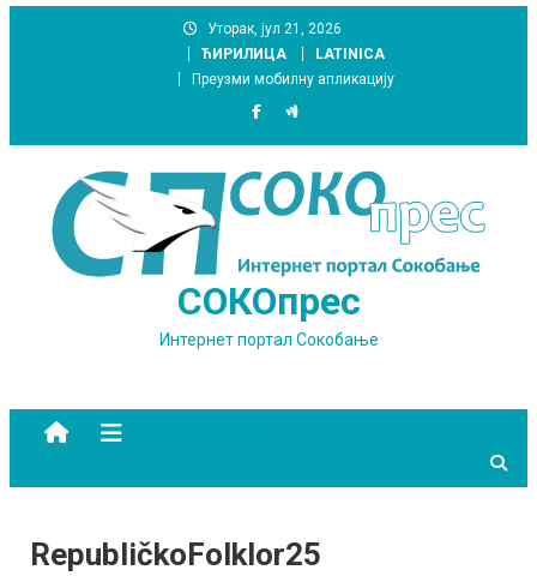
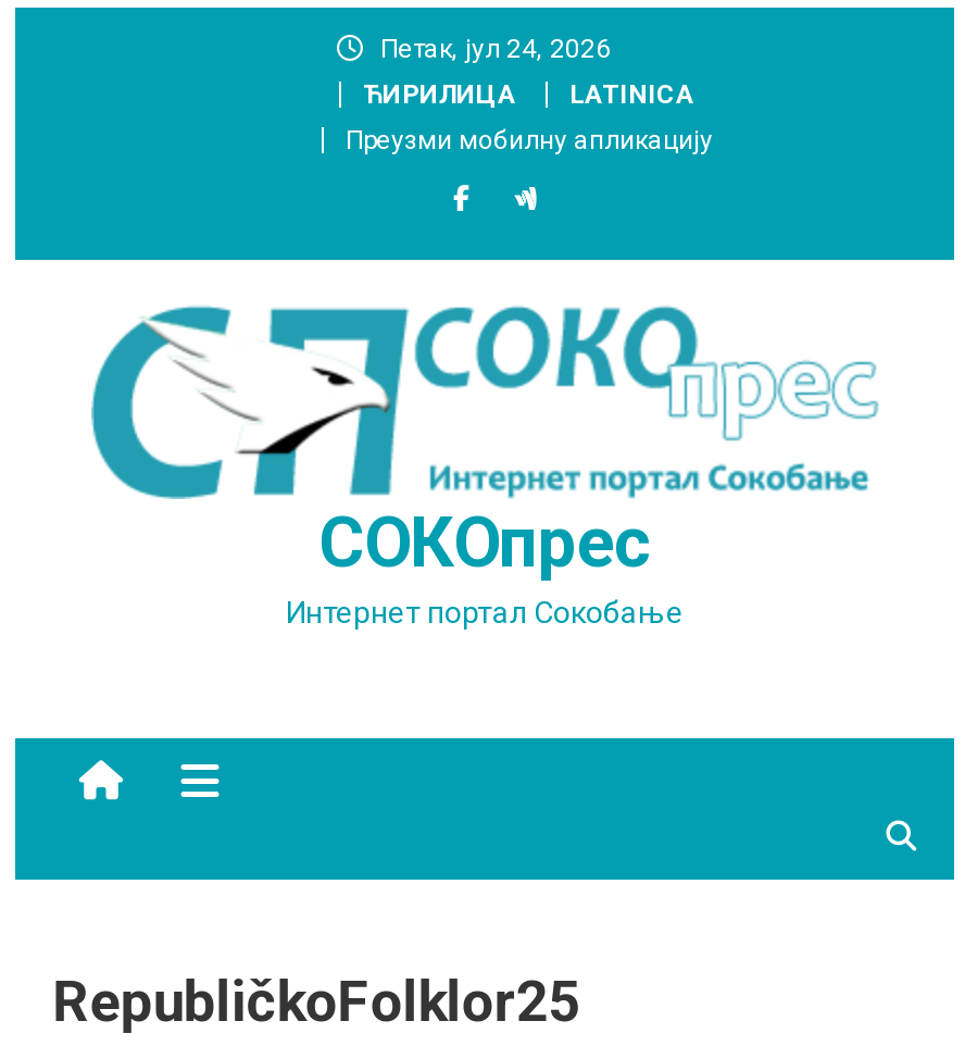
- Уторак, јул 21, 2026
+ Петак, јул 24, 2026
